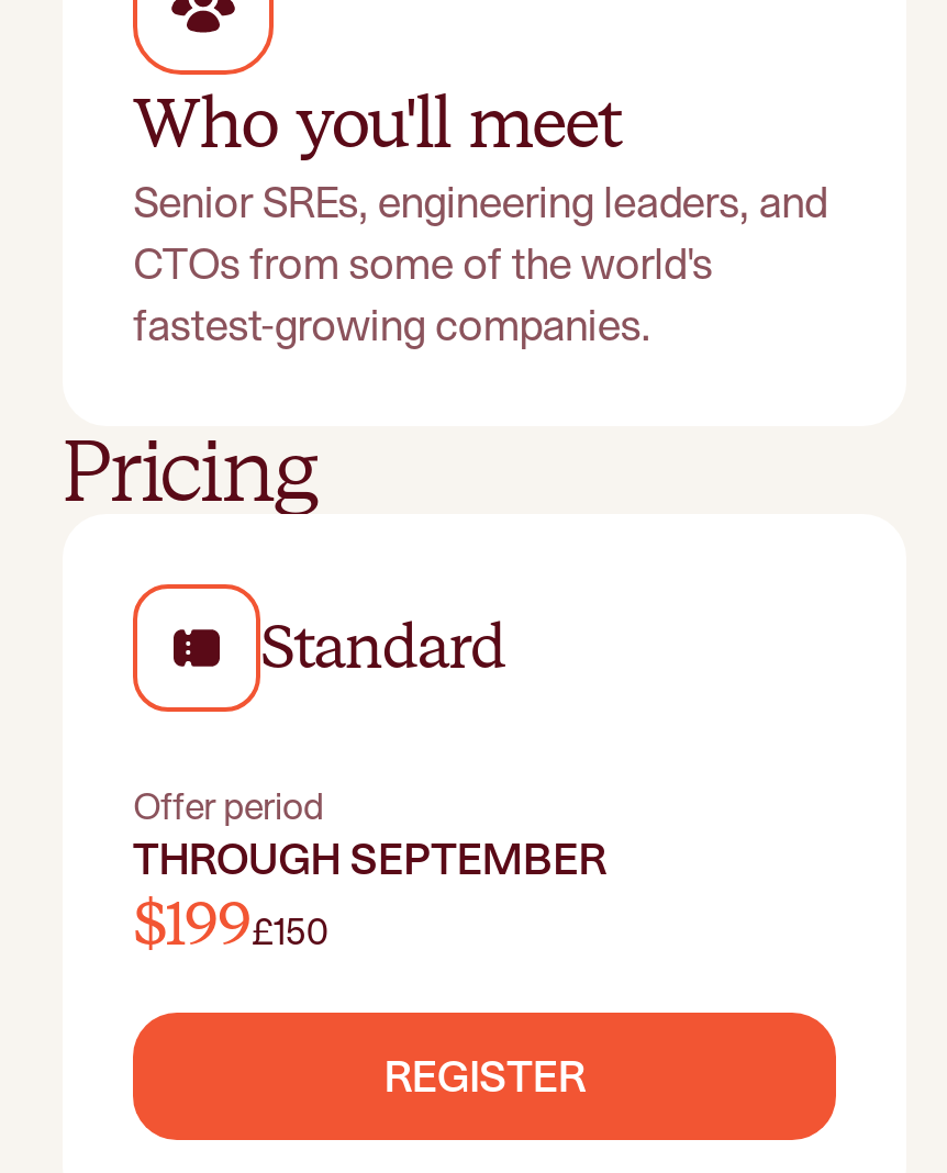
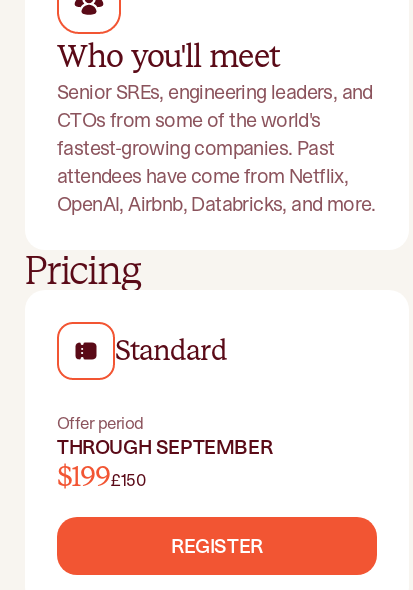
- fastest-growing companies.
+ fastest-growing companies. Past
+ attendees have come from Netflix,
+ OpenAI, Airbnb, Databricks, and more.
